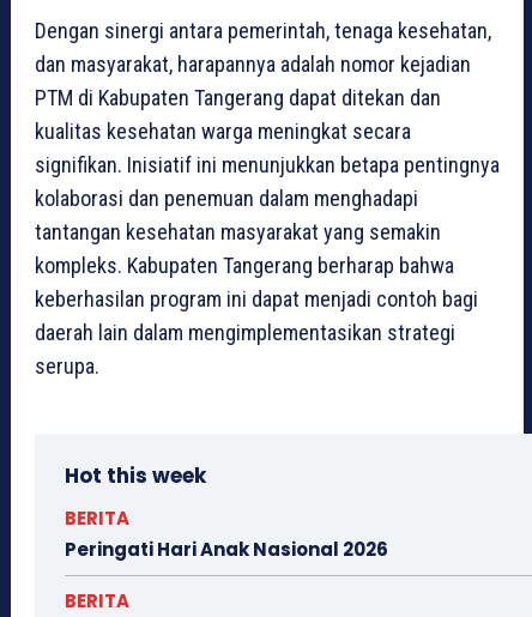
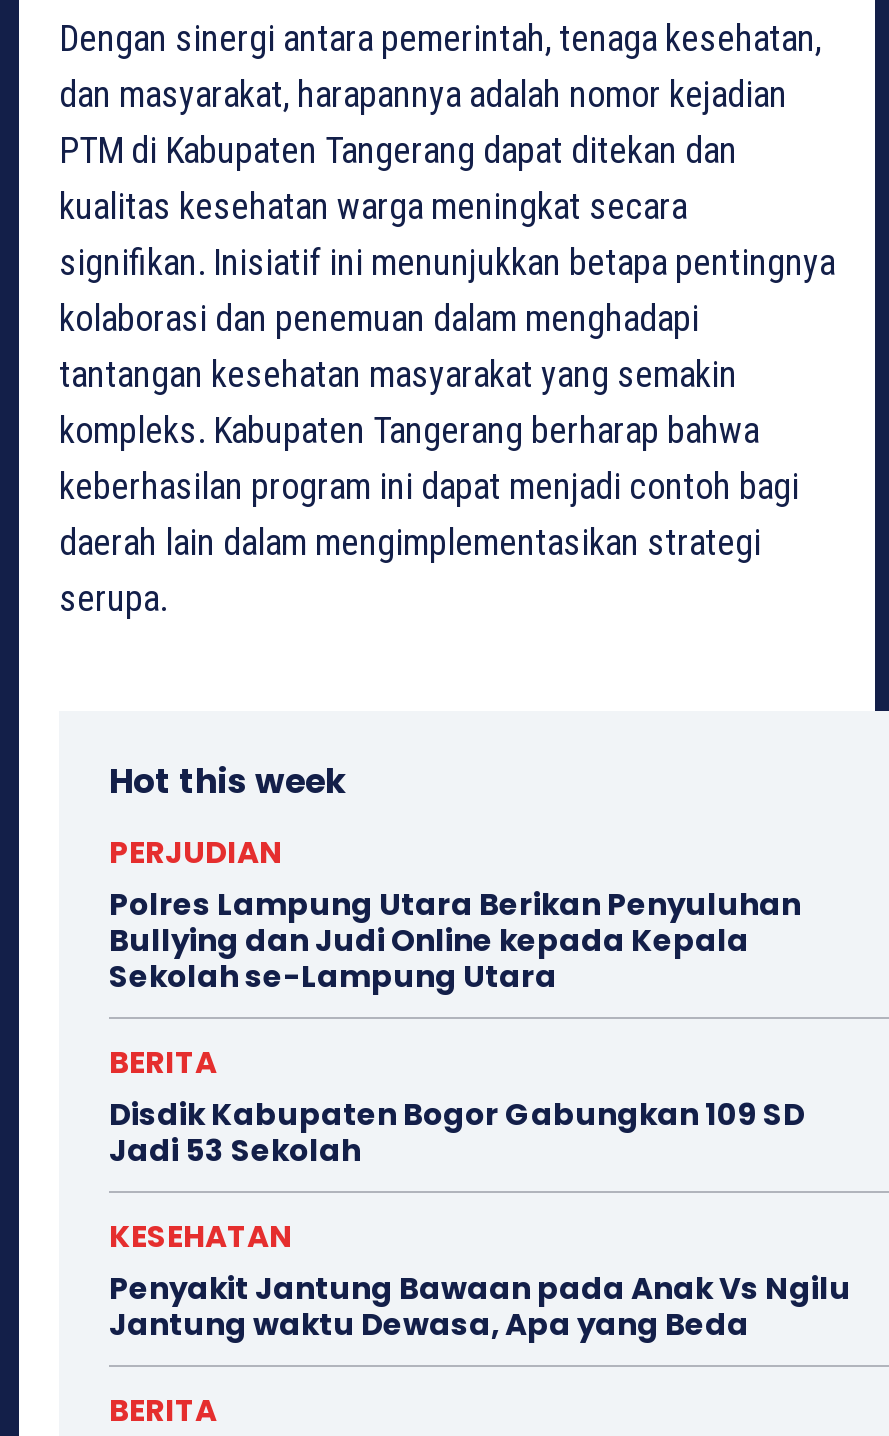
+ PERJUDIAN
+ Polres Lampung Utara Berikan Penyuluhan
+ Bullying dan Judi Online kepada Kepala
+ Sekolah se-Lampung Utara

- Peringati Hari Anak Nasional 2026
+ Disdik Kabupaten Bogor Gabungkan 109 SD
+ Jadi 53 Sekolah
+ KESEHATAN
+ Penyakit Jantung Bawaan pada Anak Vs Ngilu
+ Jantung waktu Dewasa, Apa yang Beda
